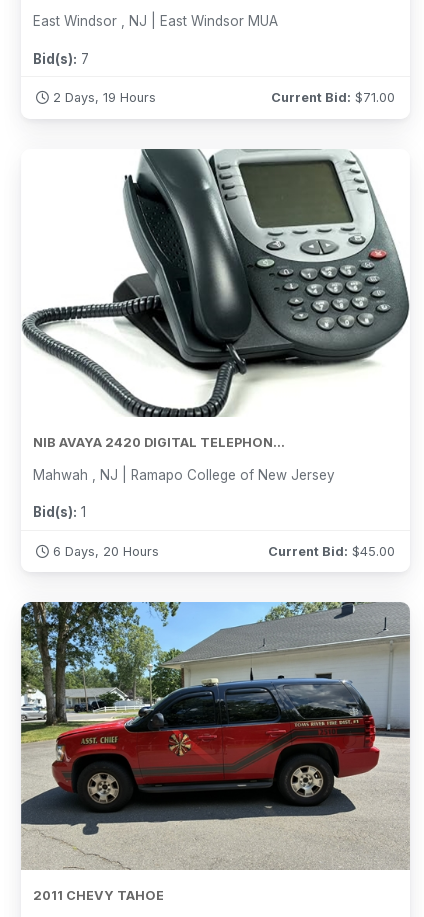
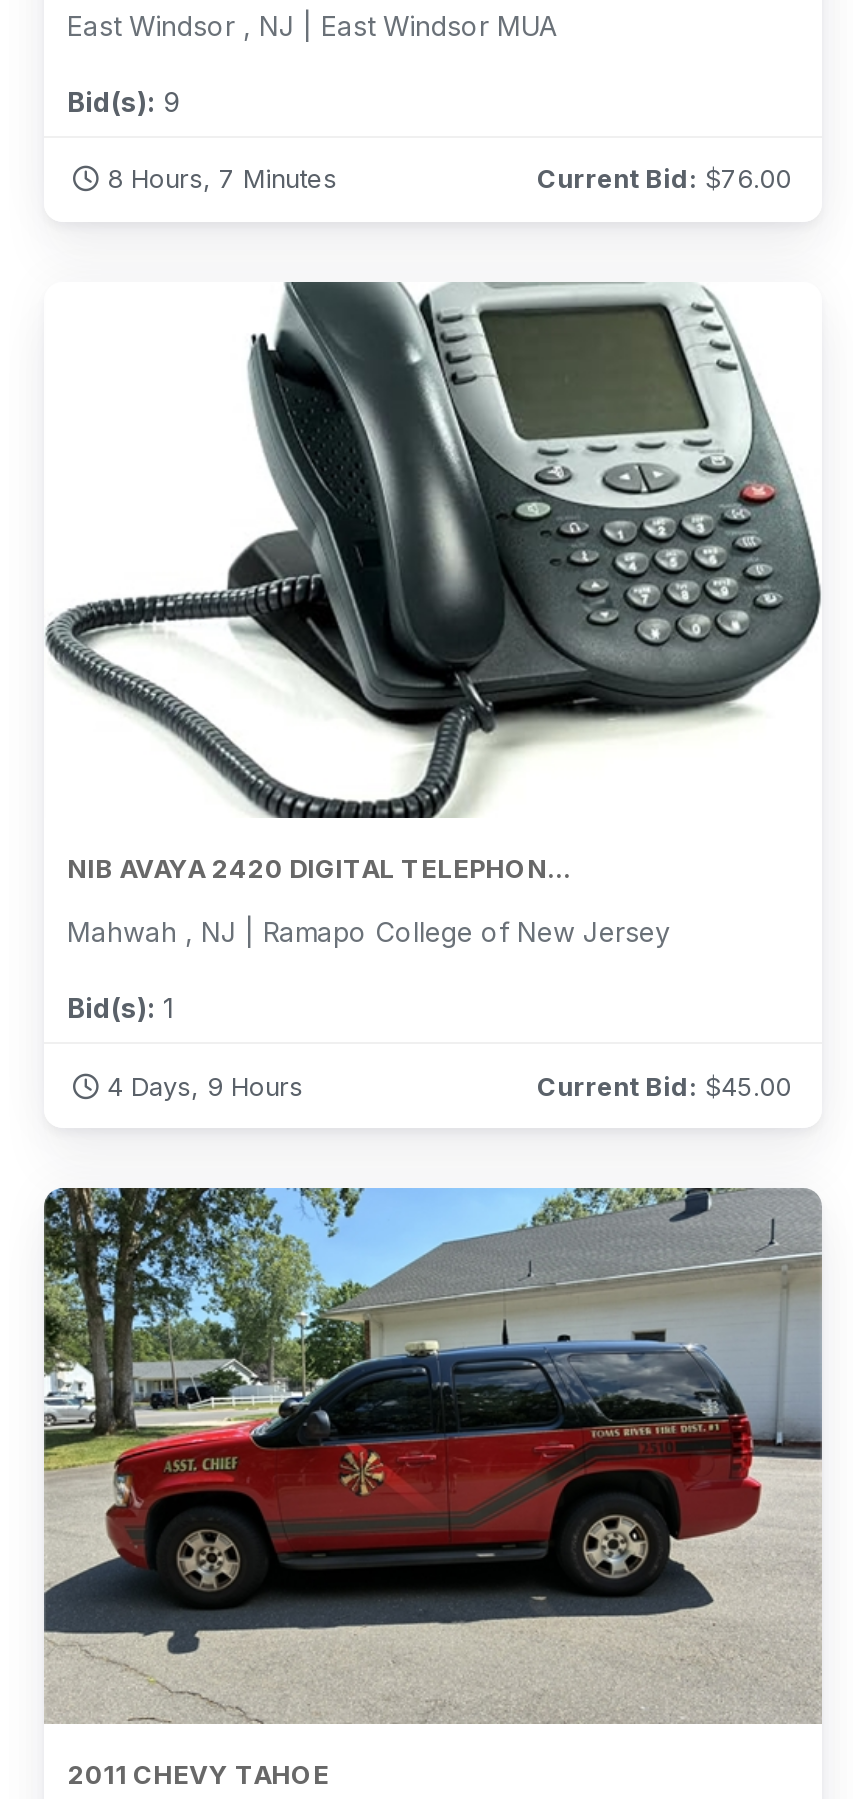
- Bid(s): 7
+ Bid(s): 9

- 2 Days, 19 Hours
- Current Bid: $71.00
+ 8 Hours, 7 Minutes
+ Current Bid: $76.00

- 6 Days, 20 Hours
+ 4 Days, 9 Hours
